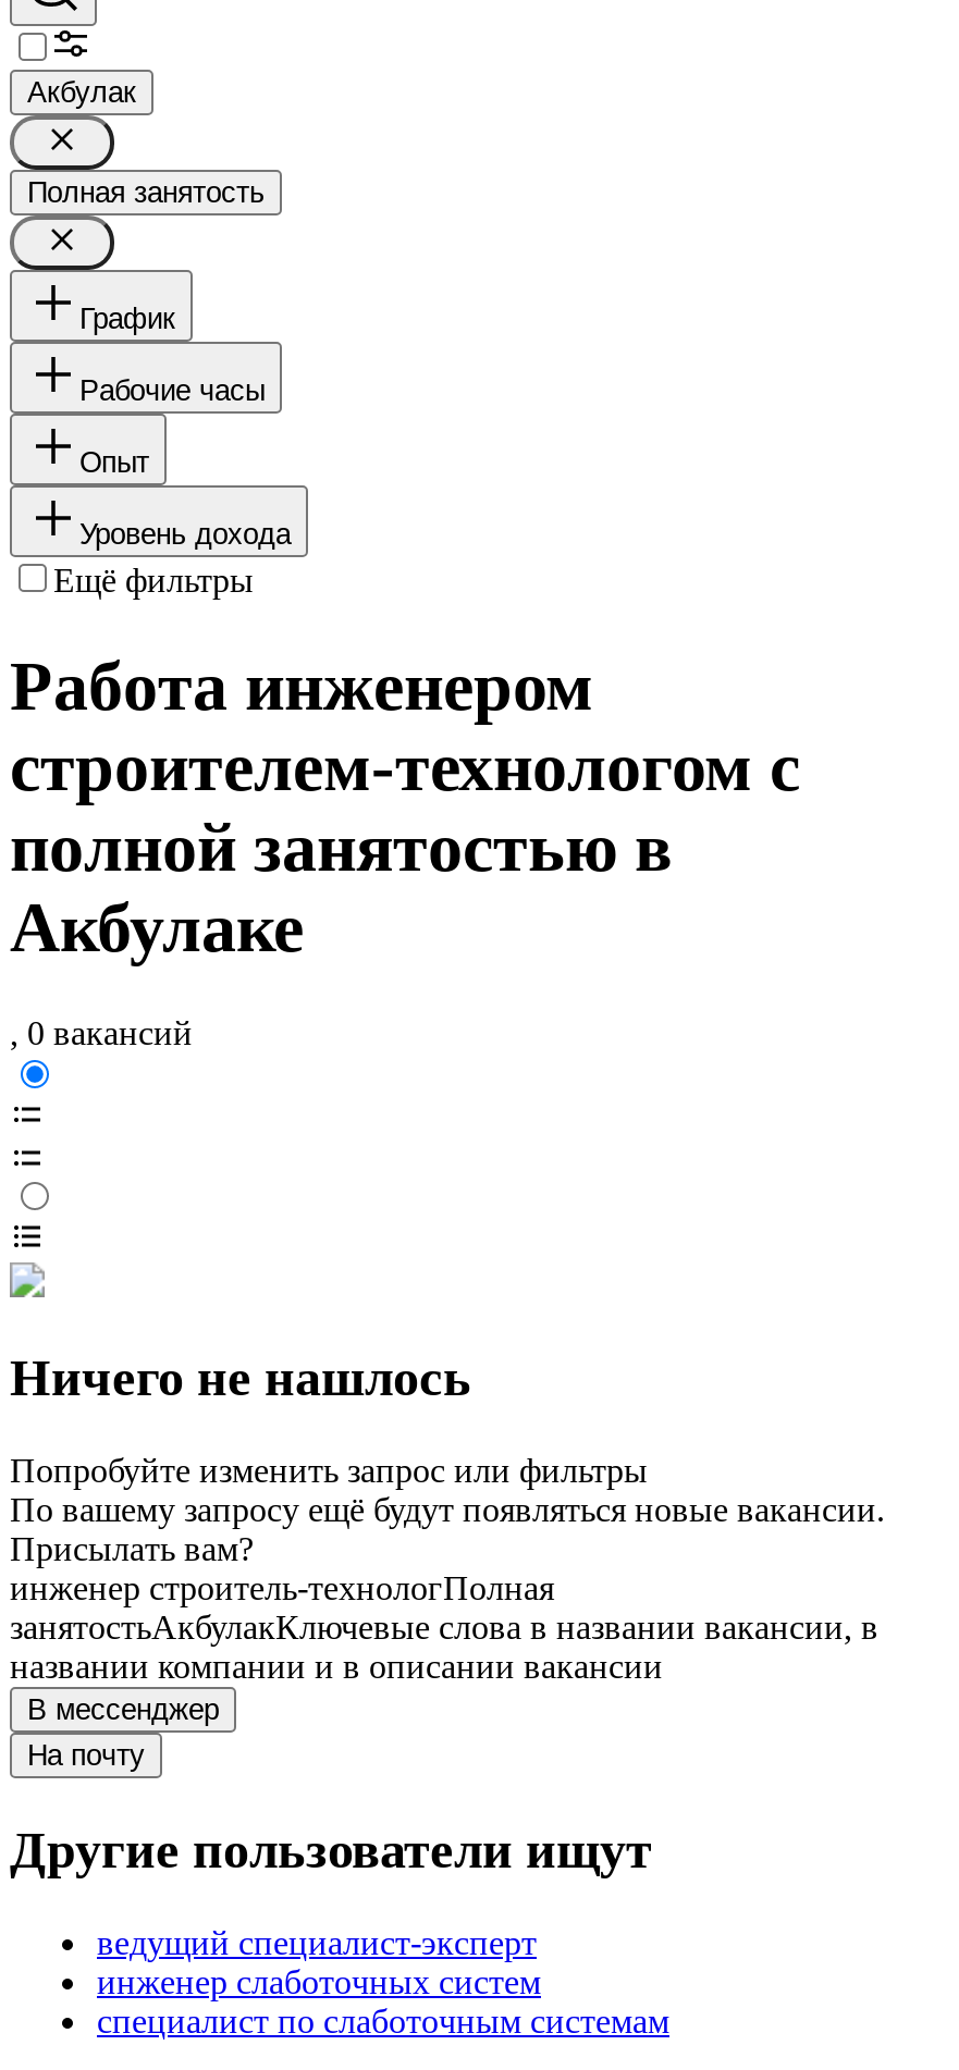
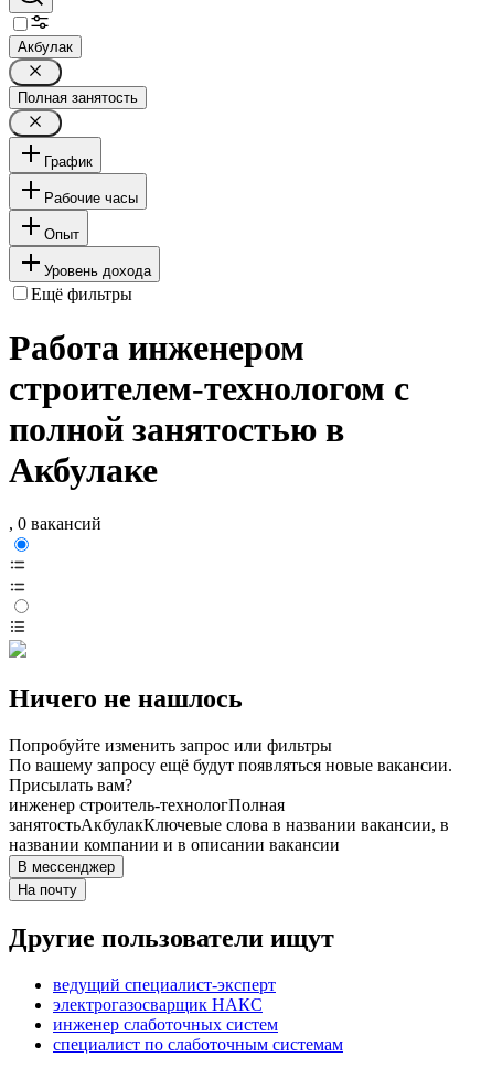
+ электрогазосварщик НАКС
